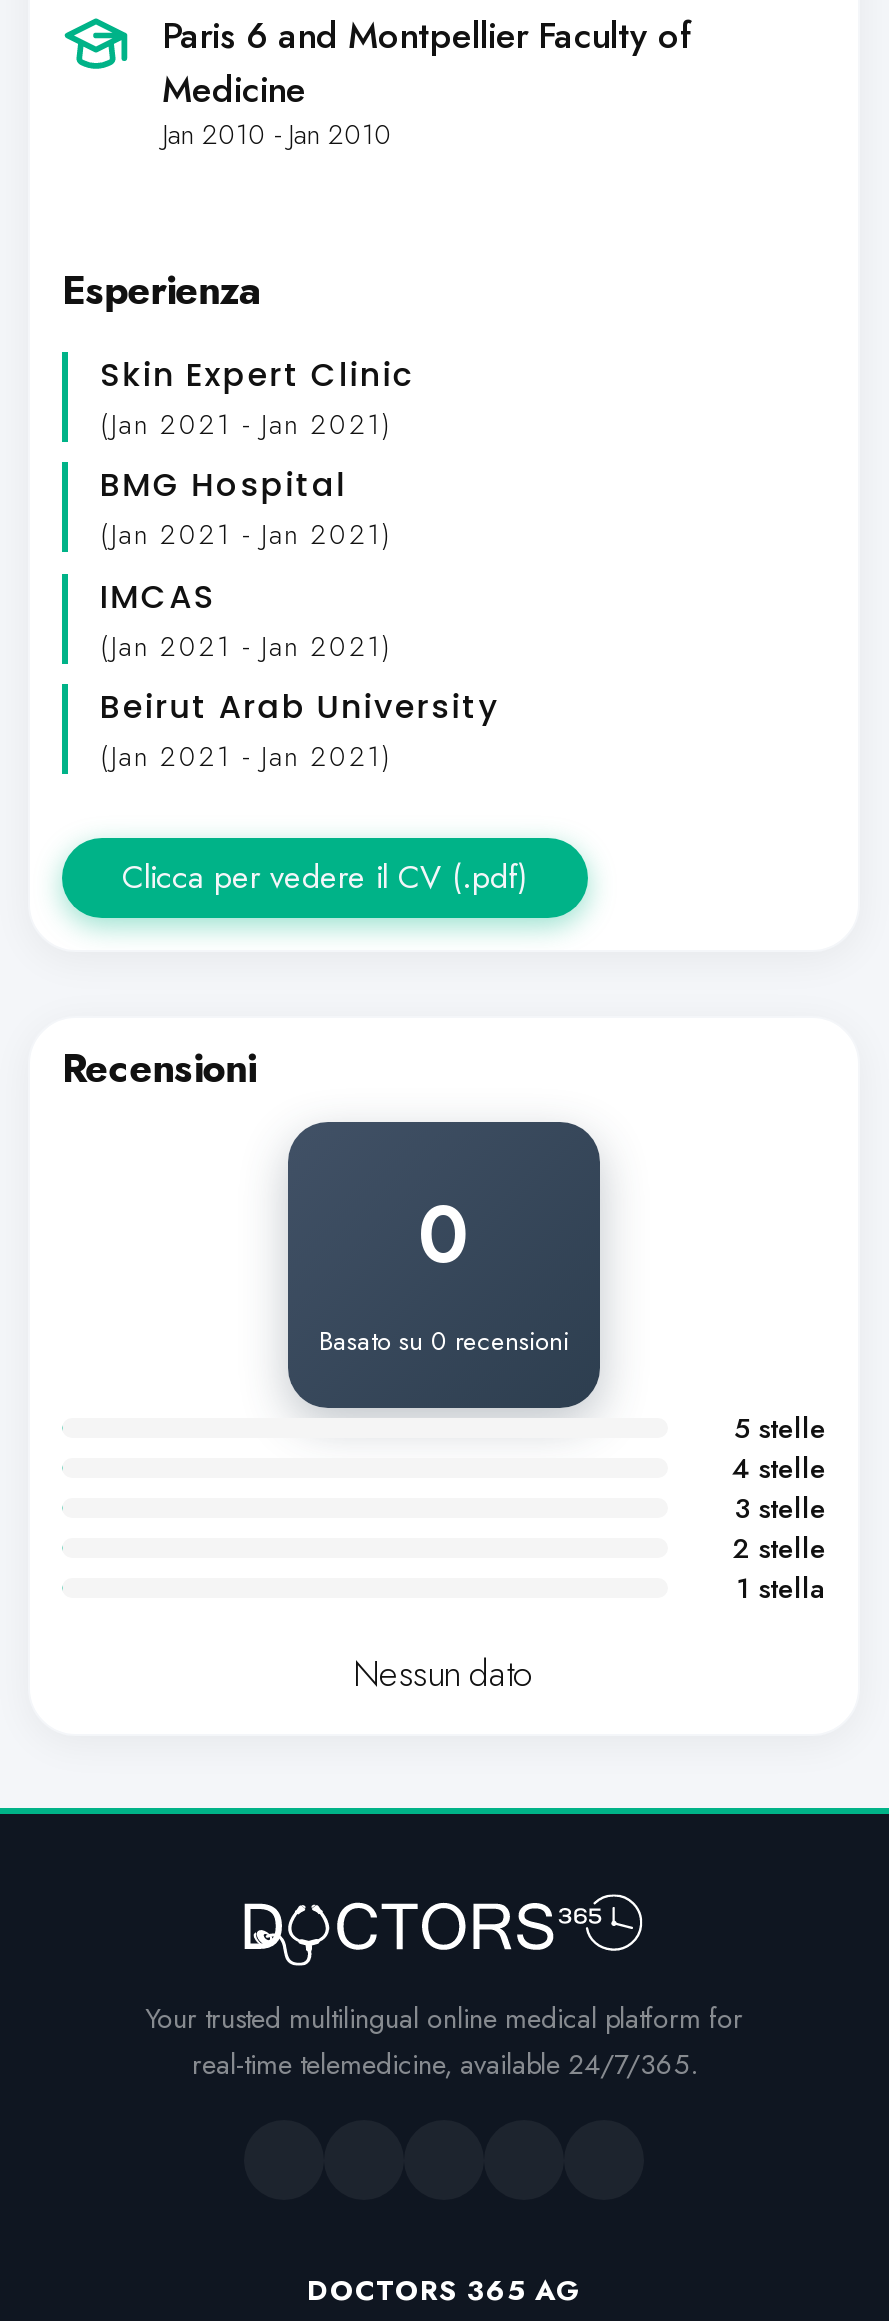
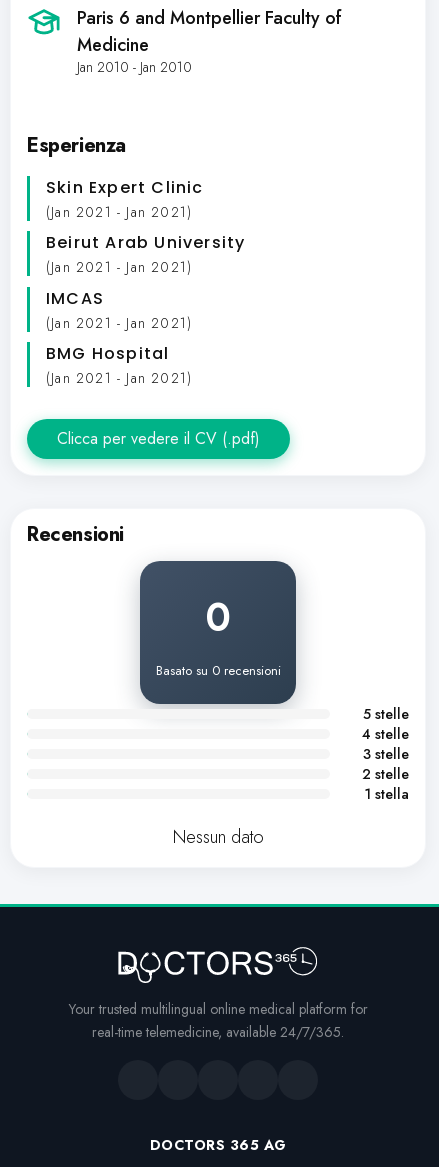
moved down: BMG Hospital

moved up: Beirut Arab University
